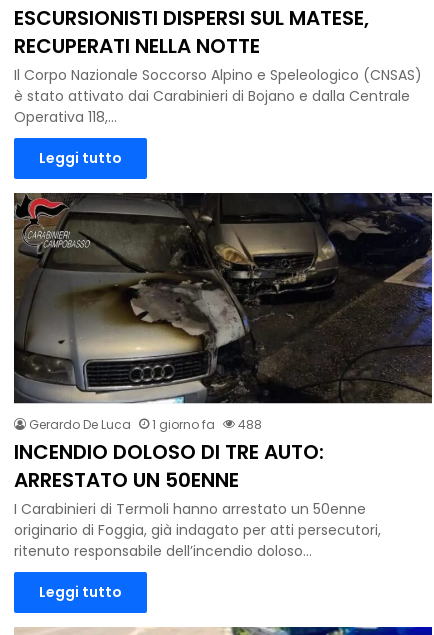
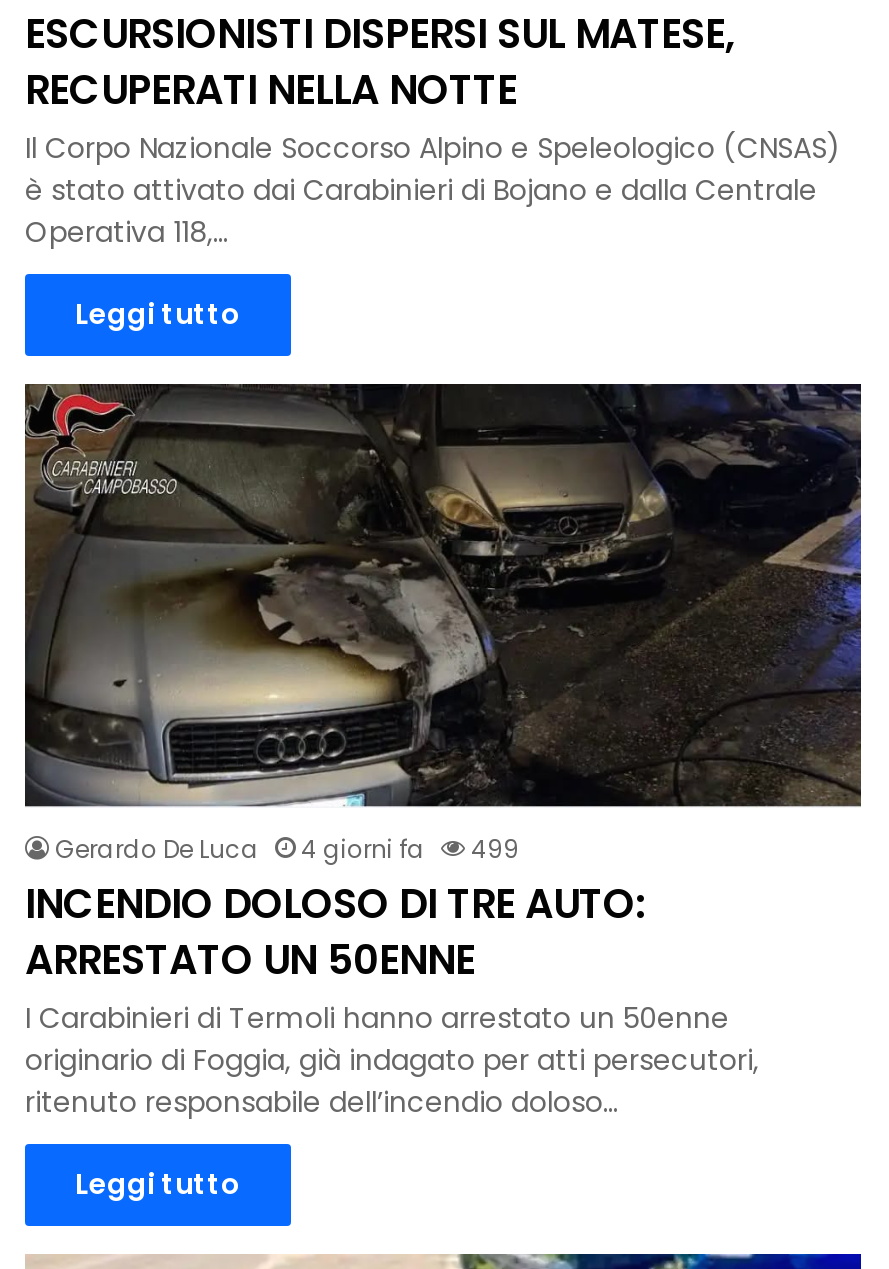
- 1 giorno fa
+ 4 giorni fa

- 488
+ 499
